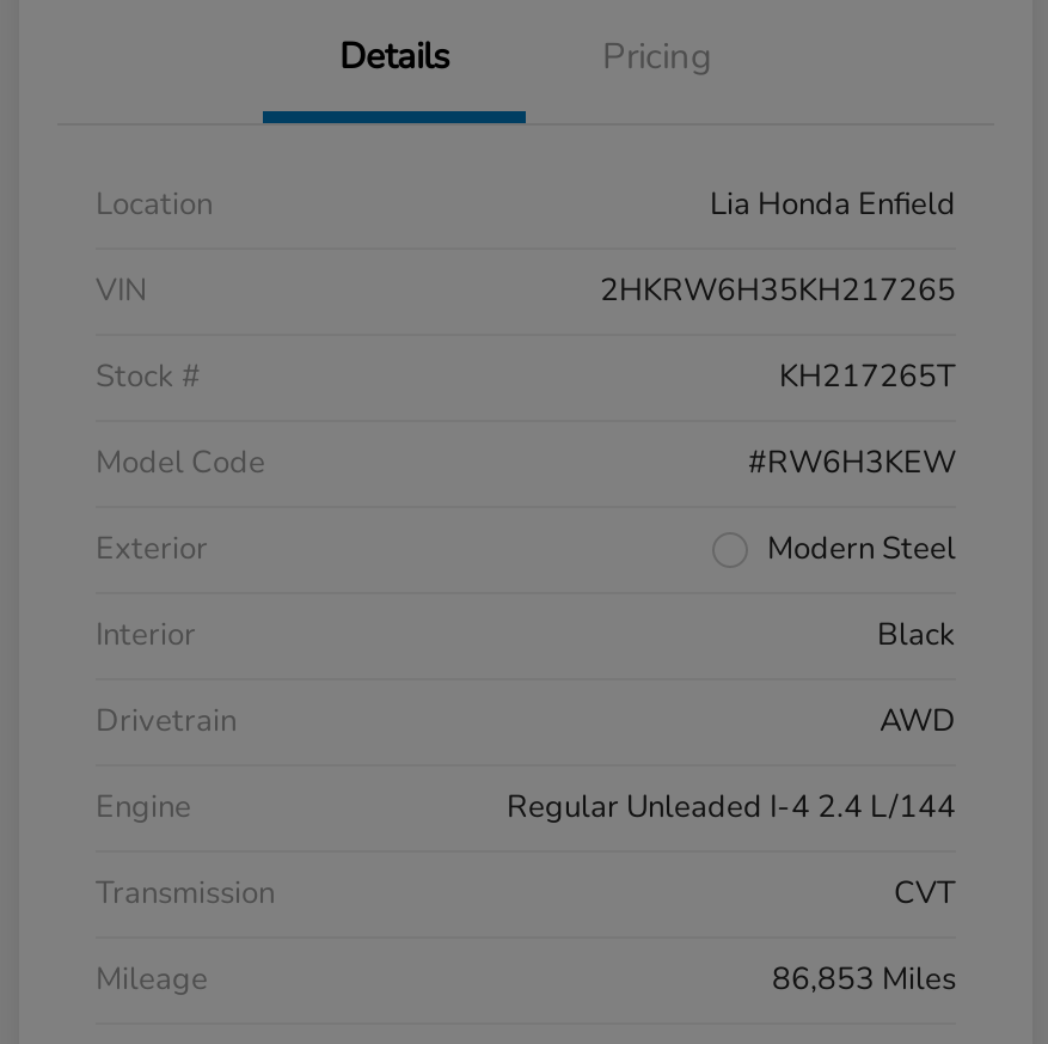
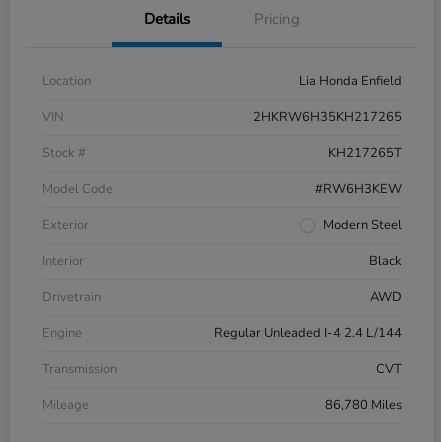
- 86,853 Miles
+ 86,780 Miles
